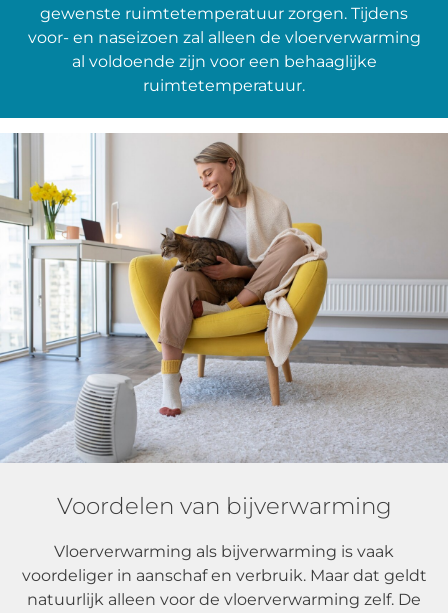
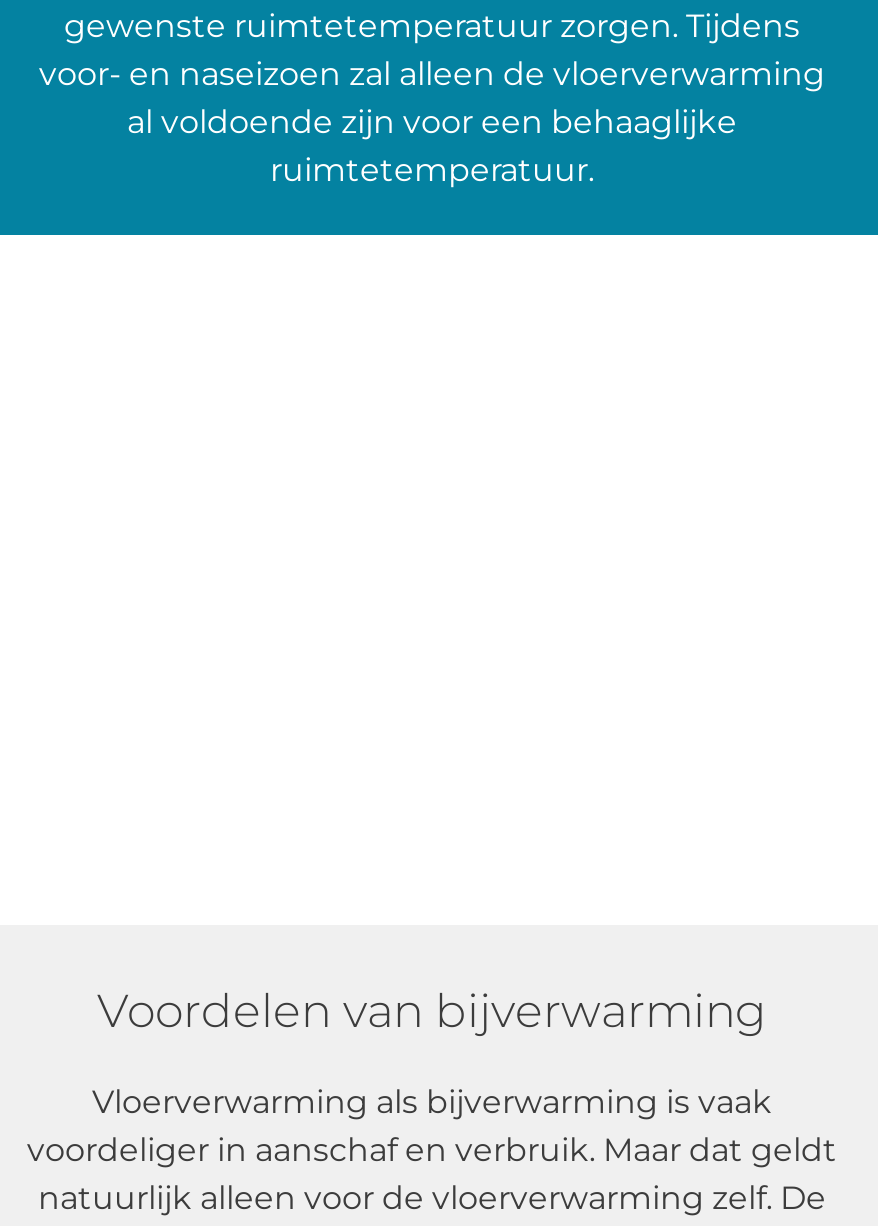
- [image]
